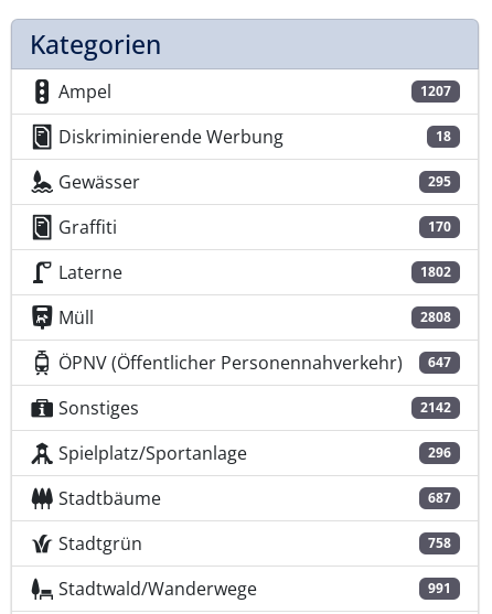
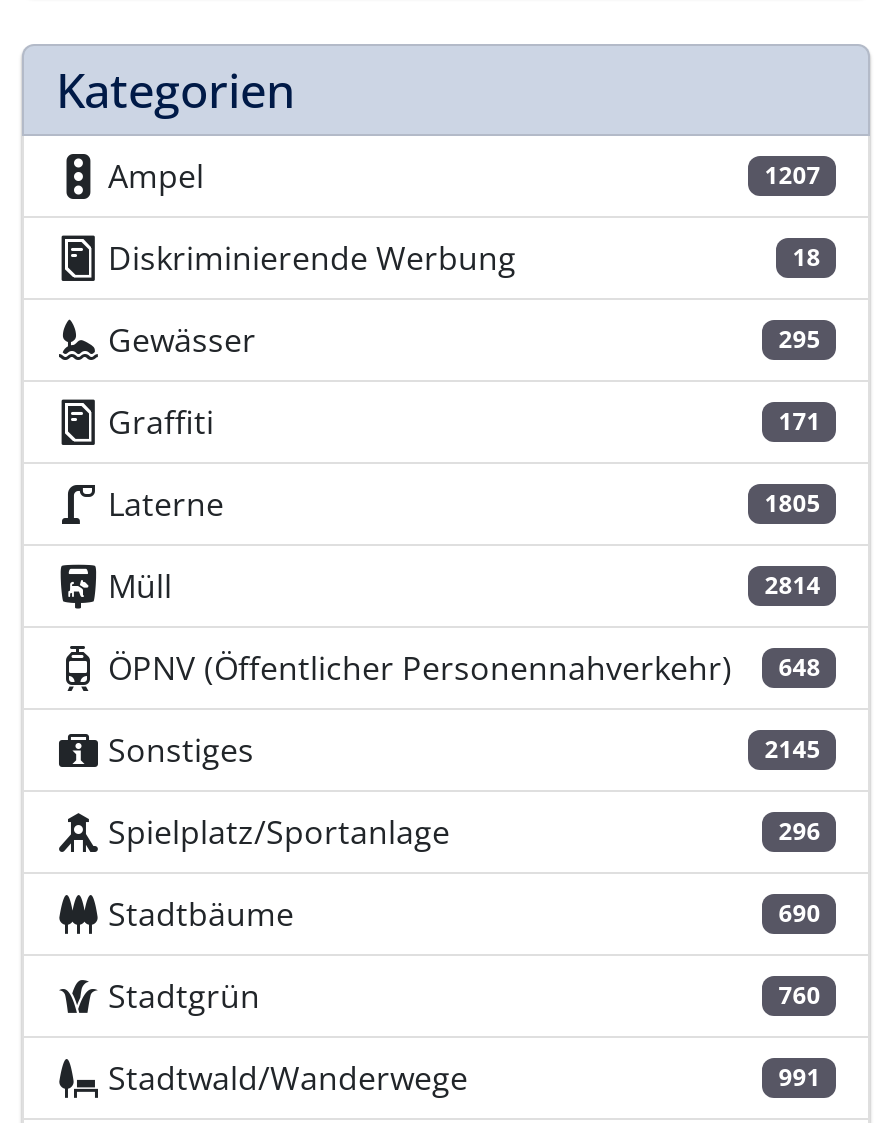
- 170
+ 171

- 1802
+ 1805

- 2808
+ 2814

- ÖPNV (Öffentlicher Personennahverkehr) 647
+ ÖPNV (Öffentlicher Personennahverkehr) 648

- 2142
+ 2145

- 687
+ 690

- 758
+ 760
